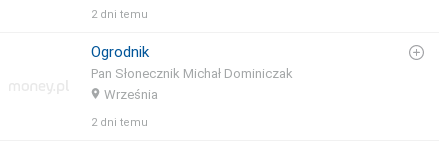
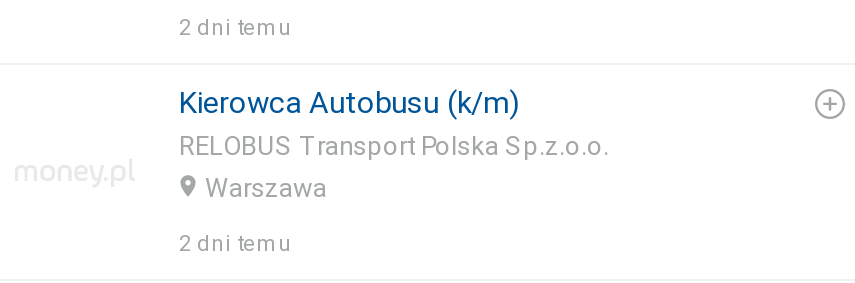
- Ogrodnik
- Pan Słonecznik Michał Dominiczak
- Września
+ Kierowca Autobusu (k/m)
+ RELOBUS Transport Polska Sp.z.o.o.
+ Warszawa
